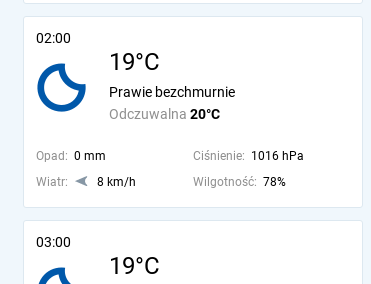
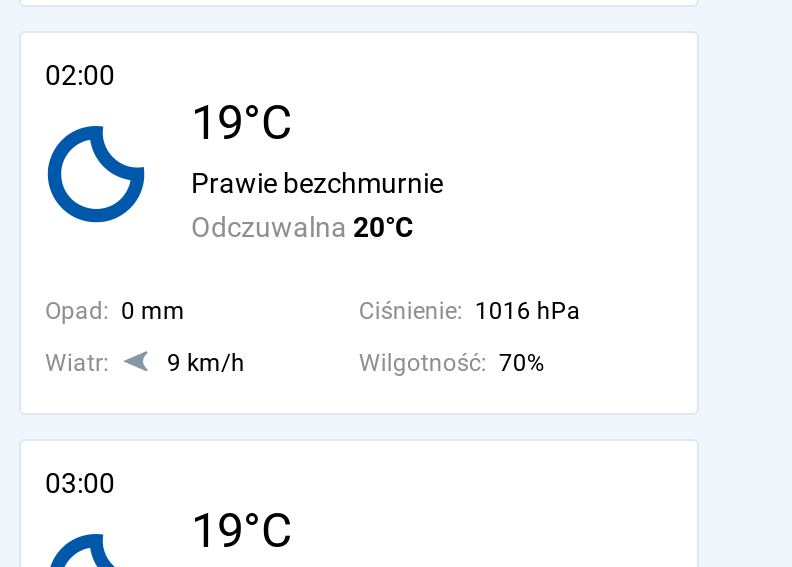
- 8 km/h
+ 9 km/h

- Wilgotność: 78%
+ Wilgotność: 70%
